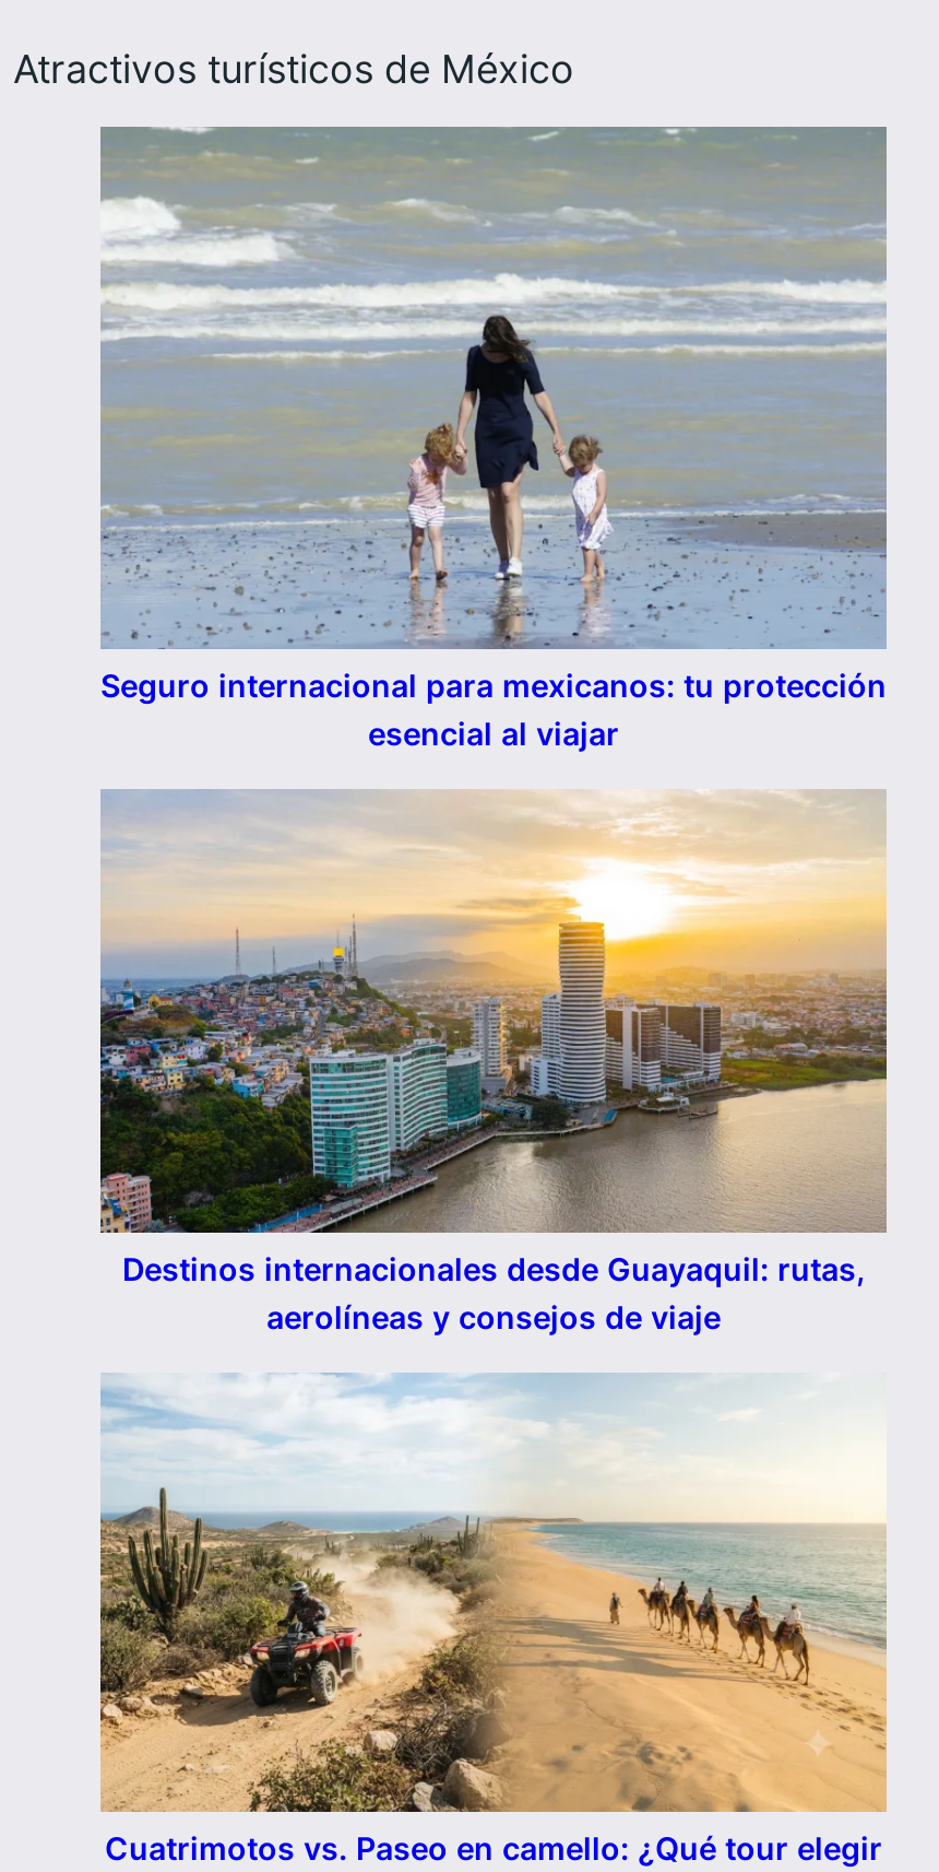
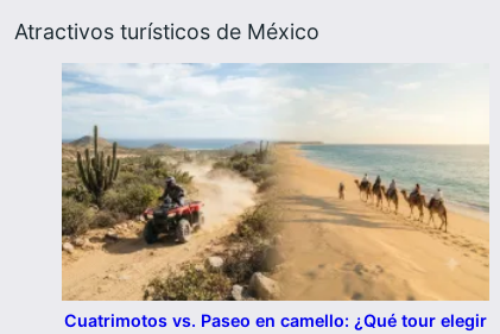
- [image]
- Seguro internacional para mexicanos: tu protección
- esencial al viajar

- [image]
- Destinos internacionales desde Guayaquil: rutas,
- aerolíneas y consejos de viaje
